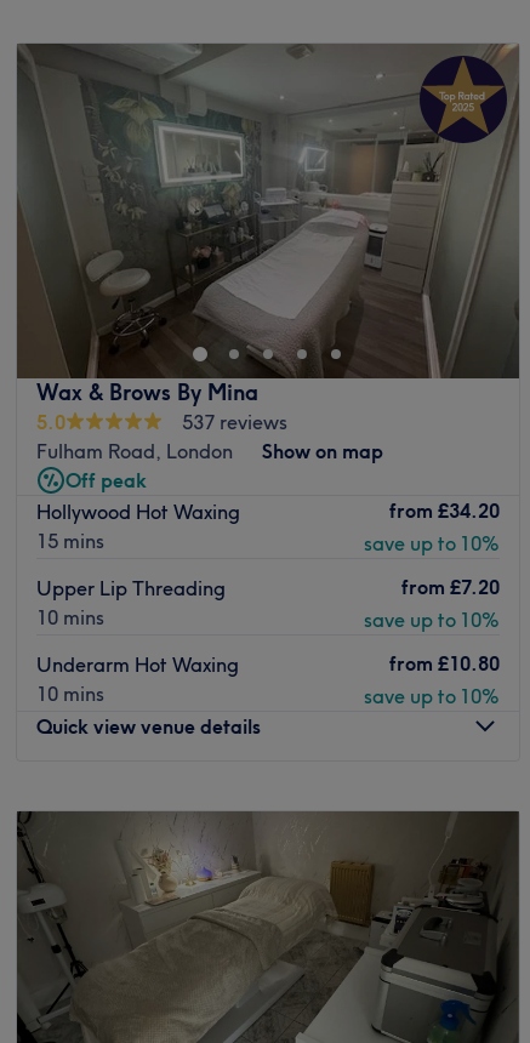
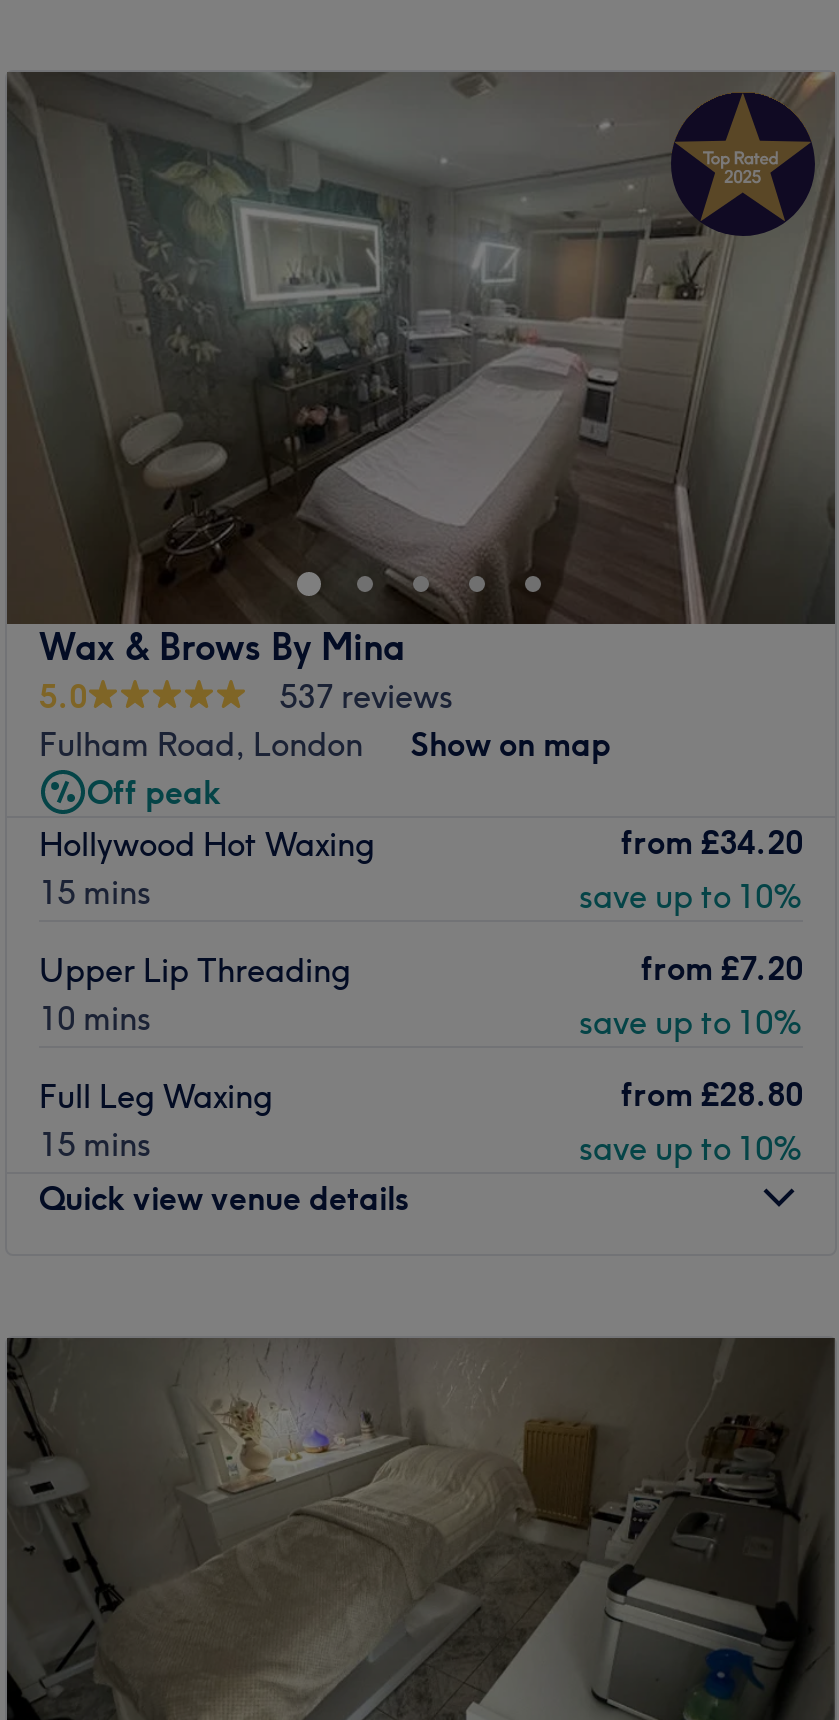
- Underarm Hot Waxing
+ Full Leg Waxing

- from £10.80
+ from £28.80

- 10 mins
+ 15 mins
